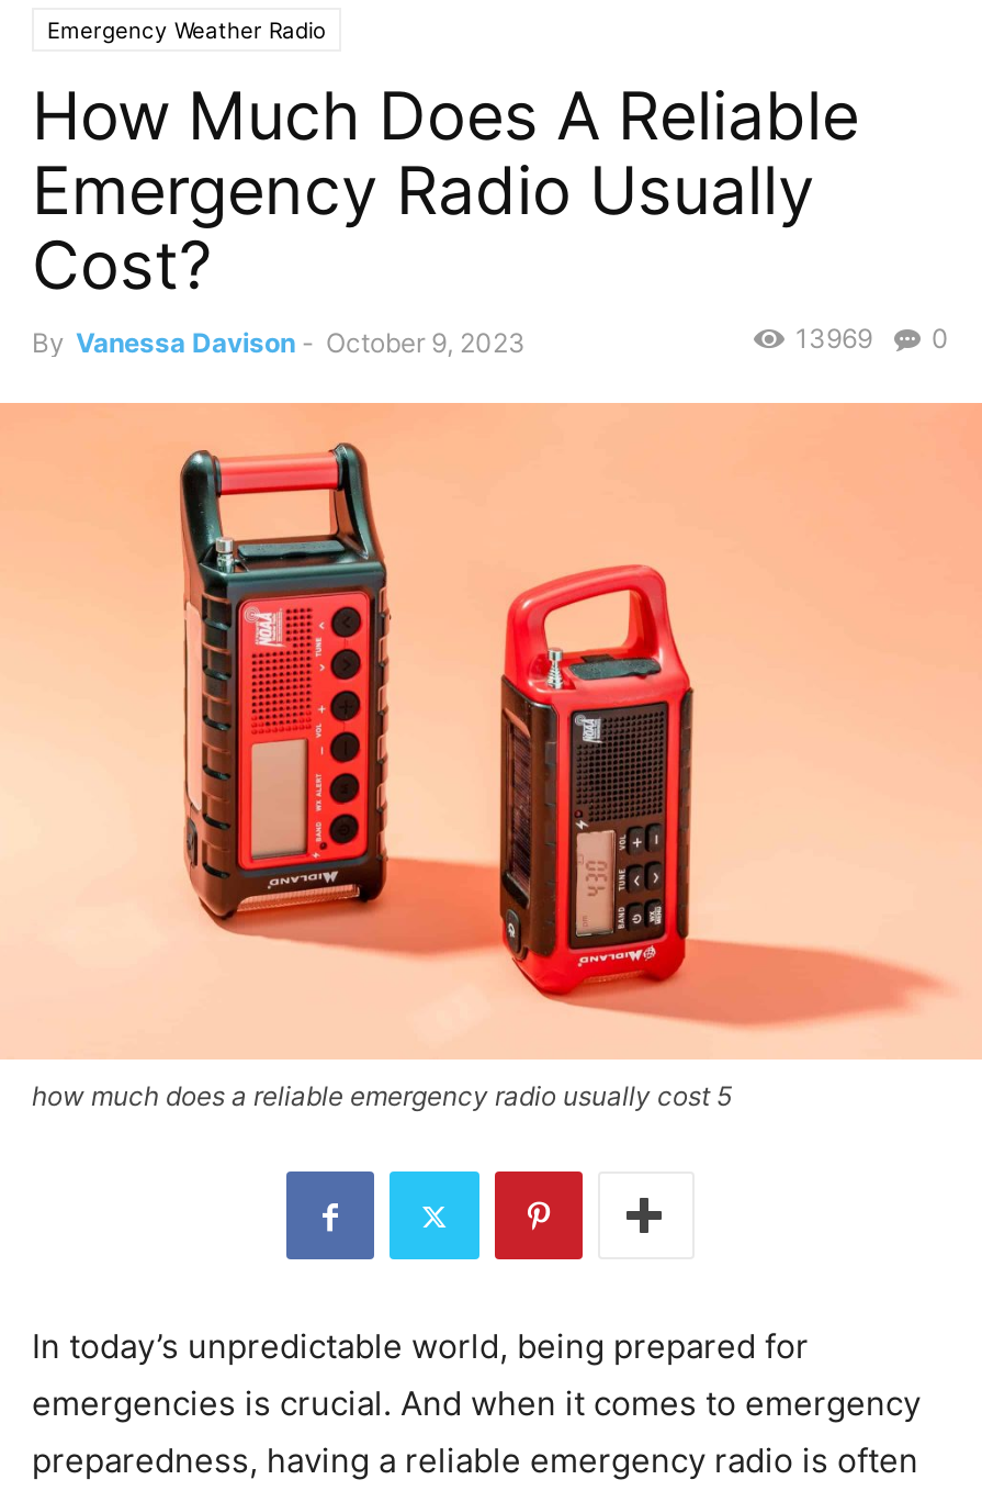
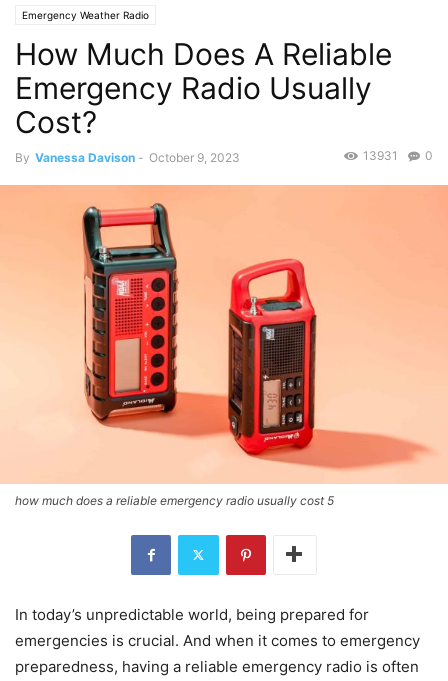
- 13969 0
+ 13931 0
